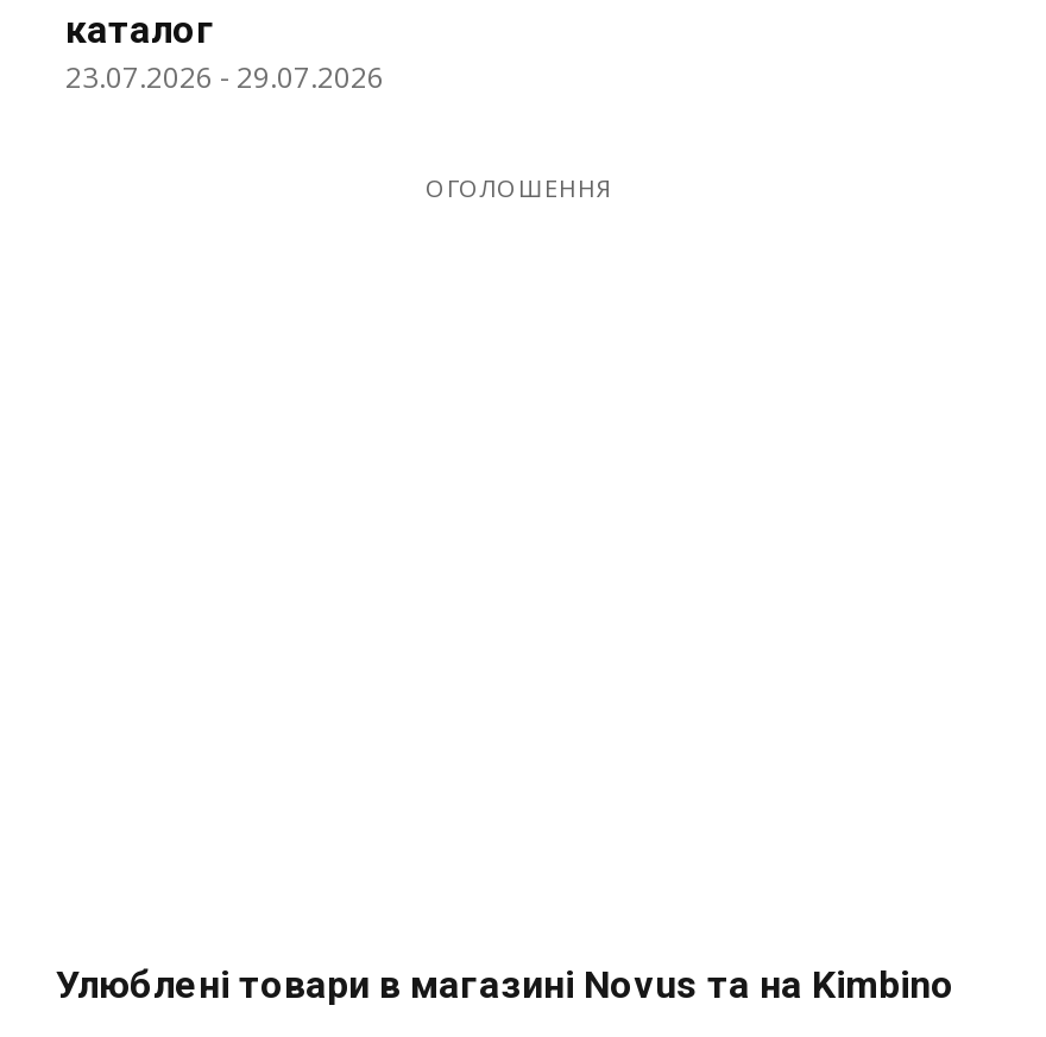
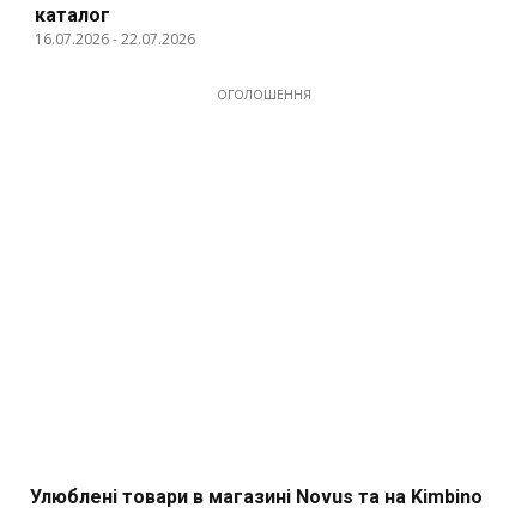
- 23.07.2026 - 29.07.2026
+ 16.07.2026 - 22.07.2026
